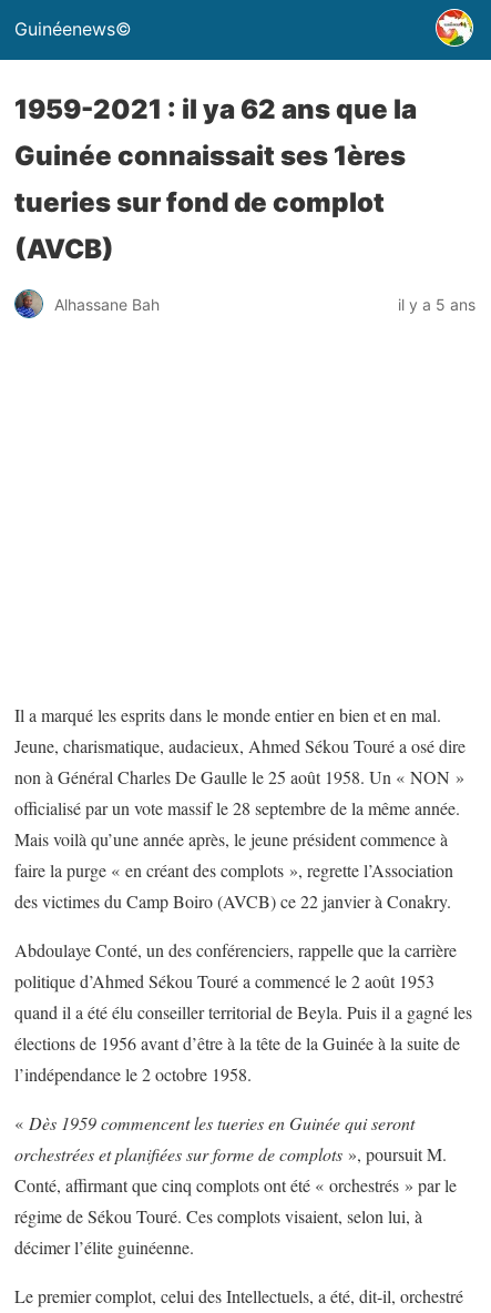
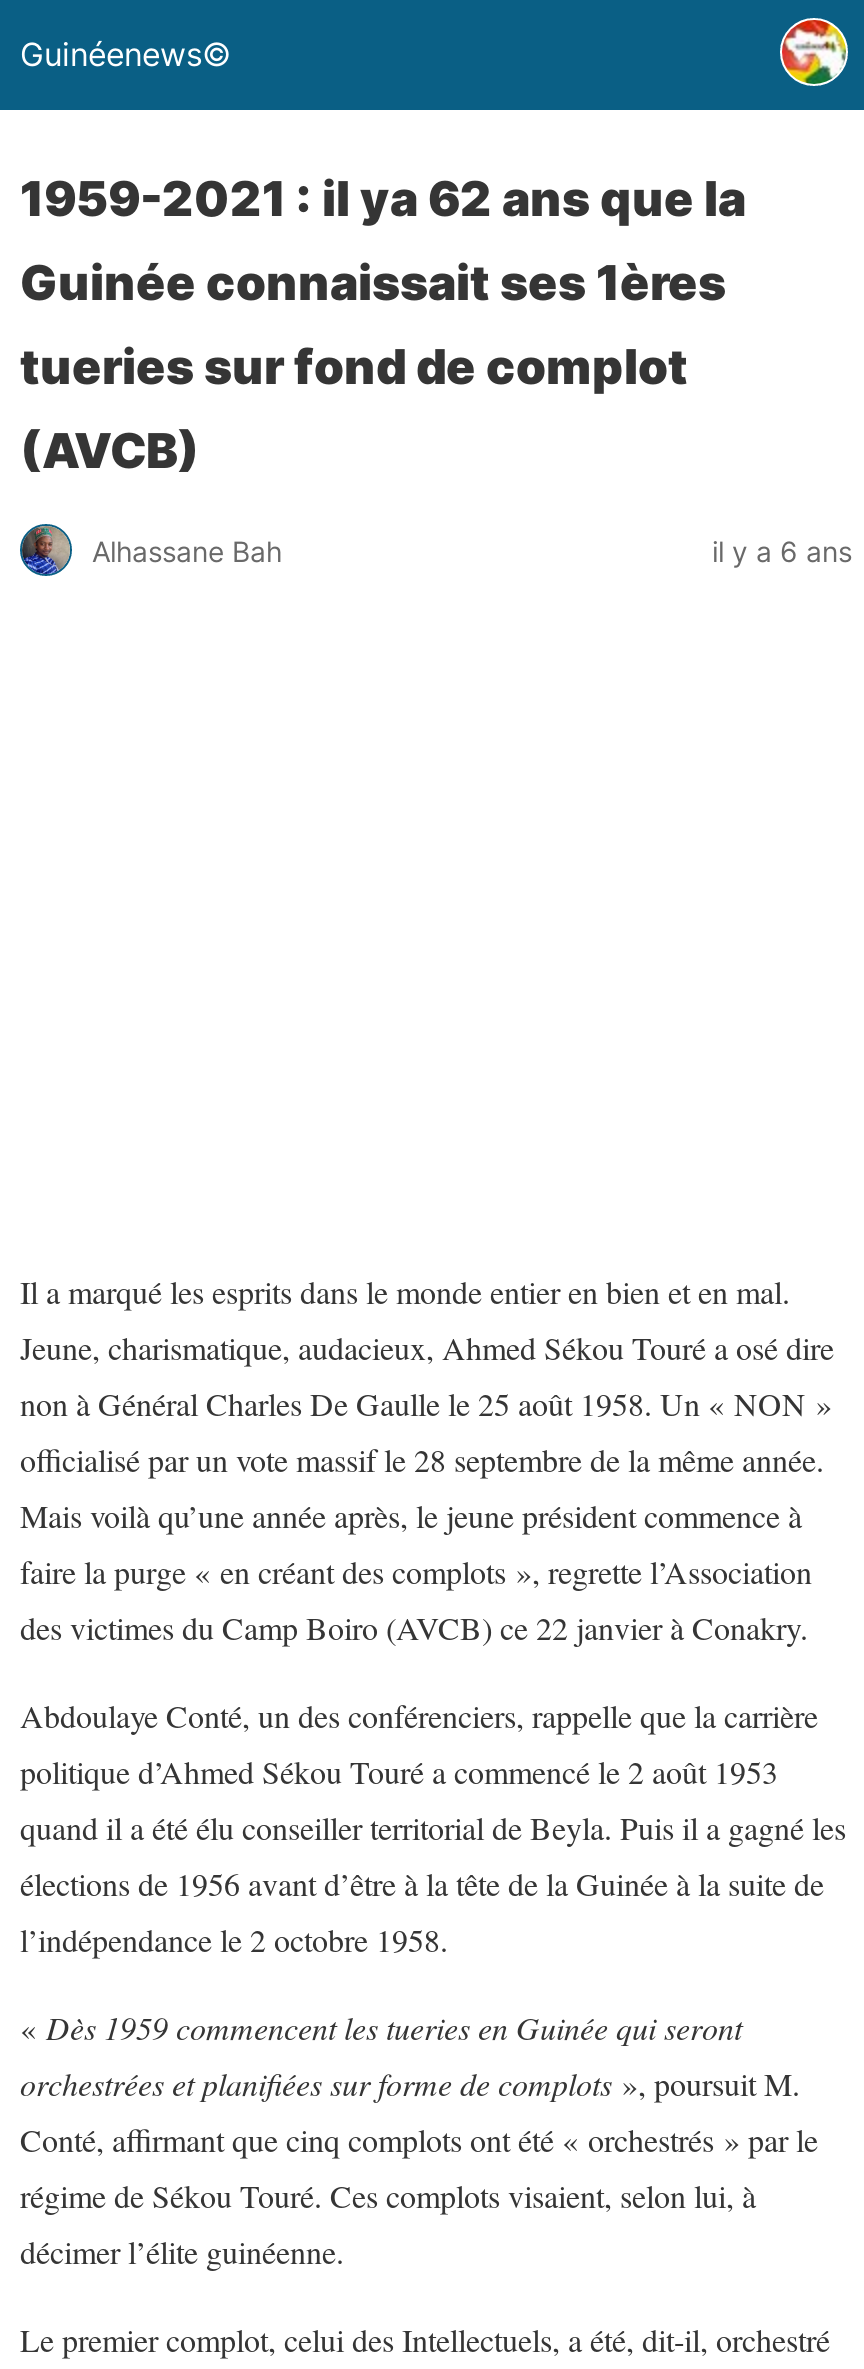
- il y a 5 ans
+ il y a 6 ans
